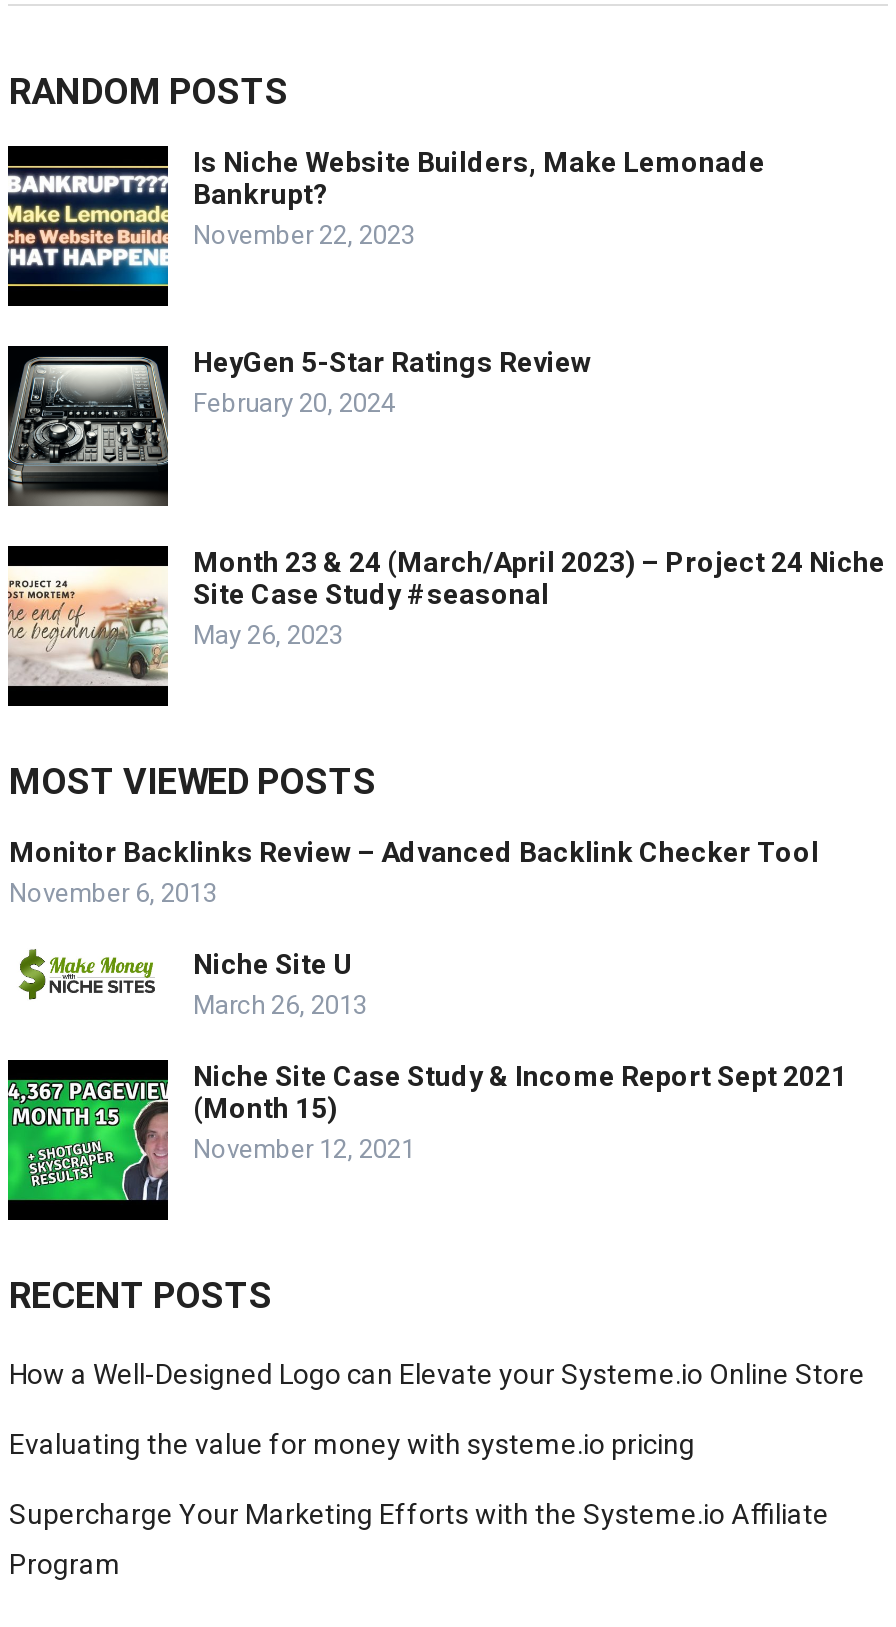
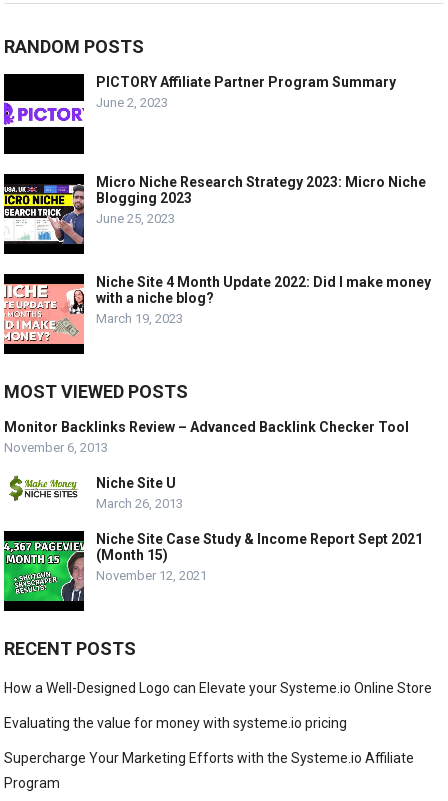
- [image]
- Is Niche Website Builders, Make Lemonade
- Bankrupt?
- November 22, 2023
+ [image]
+ PICTORY Affiliate Partner Program Summary
+ June 2, 2023

- [image]
- HeyGen 5-Star Ratings Review
- February 20, 2024
+ [image]
+ Micro Niche Research Strategy 2023: Micro Niche
+ Blogging 2023
+ June 25, 2023

- [image]
- Month 23 & 24 (March/April 2023) – Project 24 Niche
- Site Case Study #seasonal
- May 26, 2023
+ [image]
+ Niche Site 4 Month Update 2022: Did I make money
+ with a niche blog?
+ March 19, 2023
